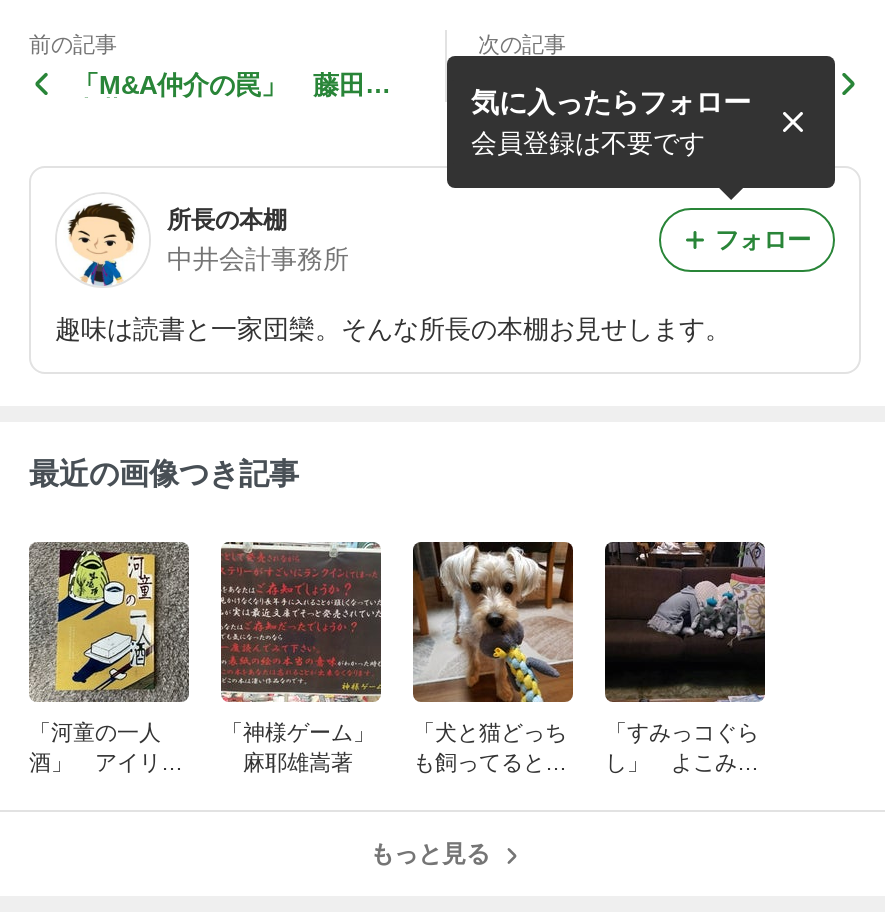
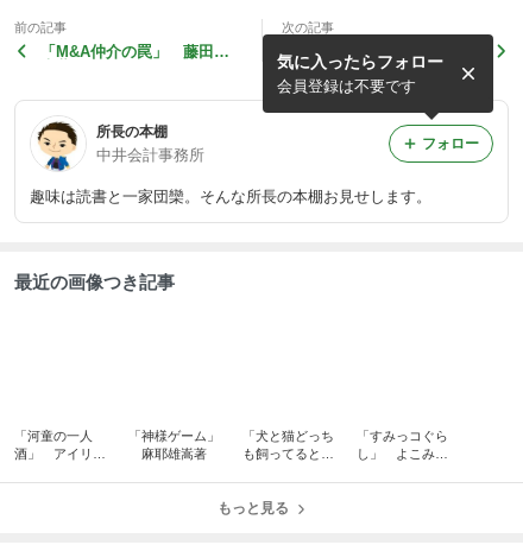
- [image]

- [image]

- [image]

- [image]
